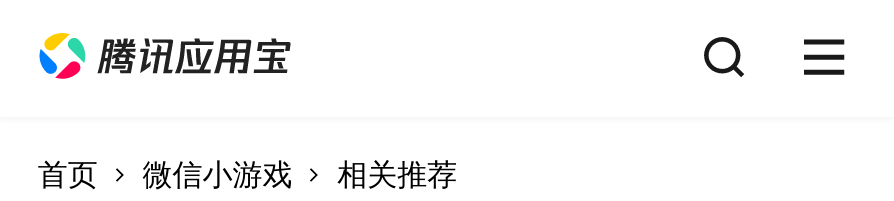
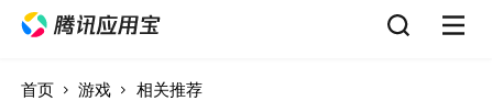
- 微信小游戏
+ 游戏
